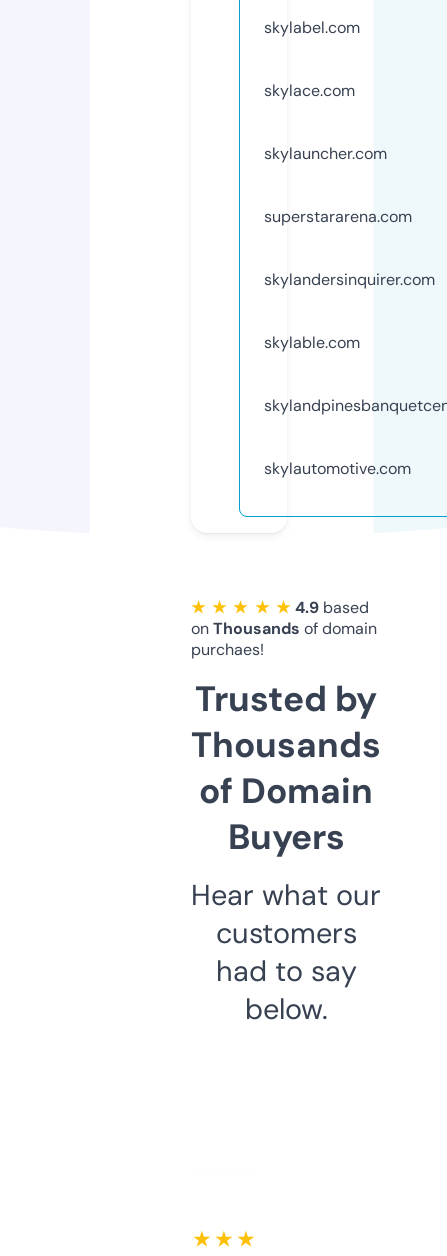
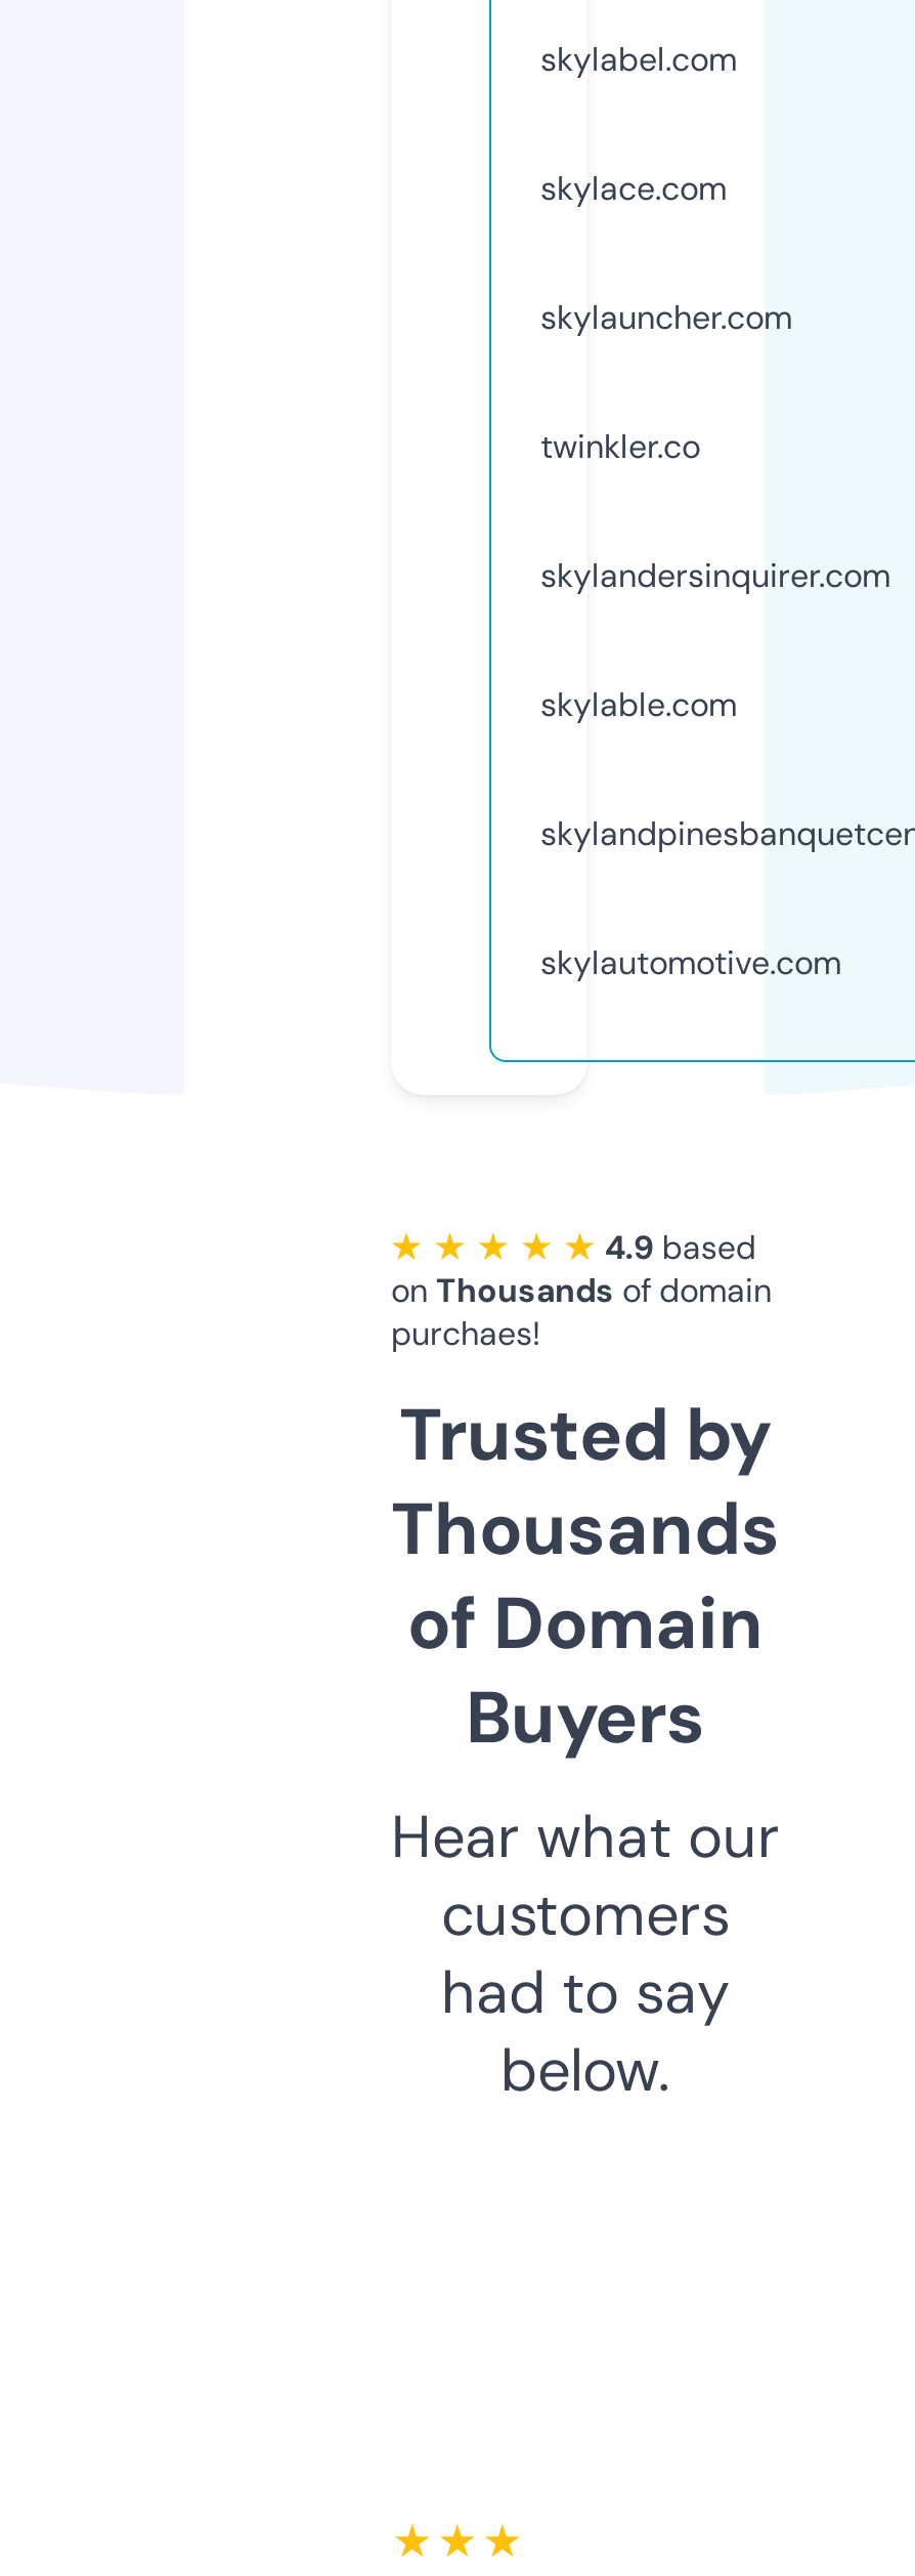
- superstararena.com
+ twinkler.co
